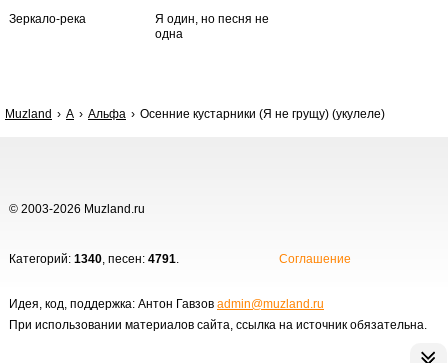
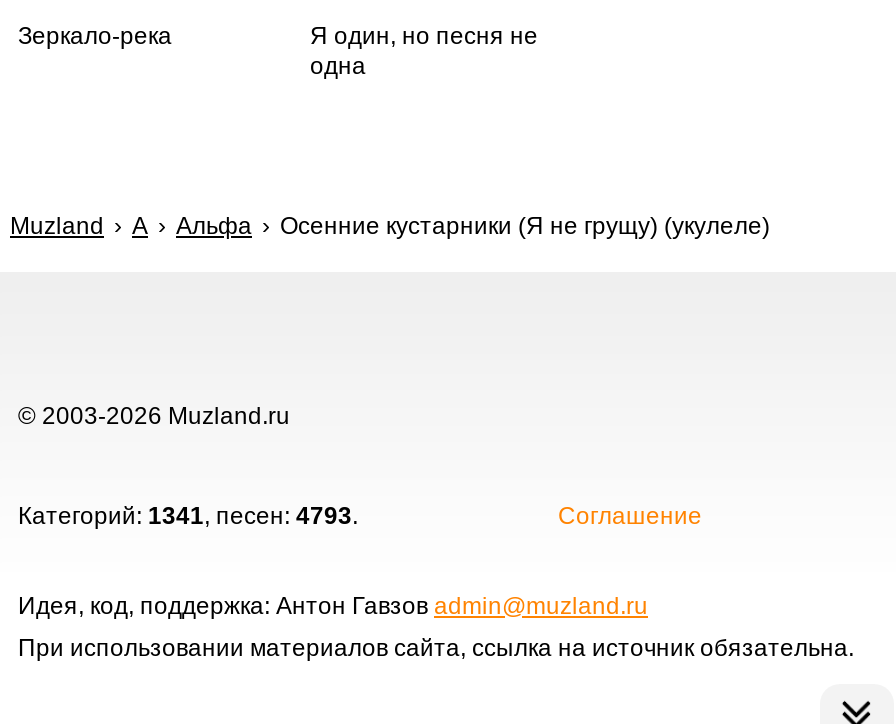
- Категорий: 1340, песен: 4791.
+ Категорий: 1341, песен: 4793.
